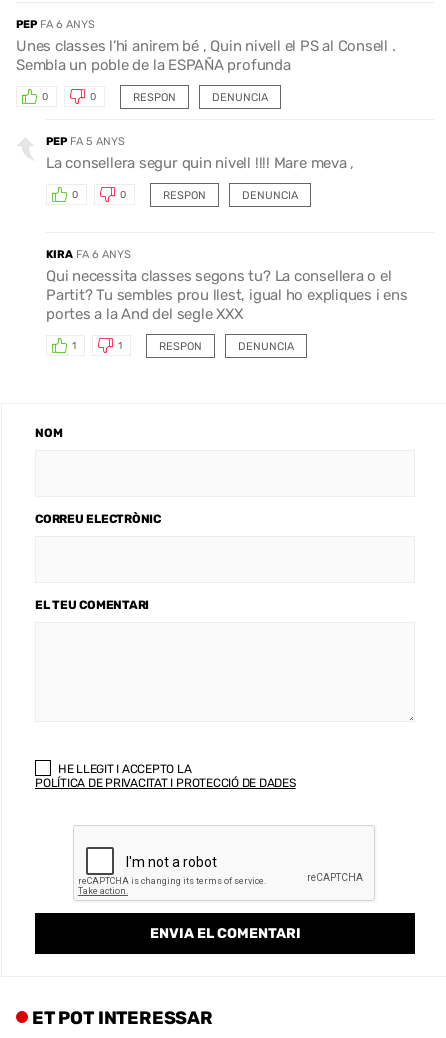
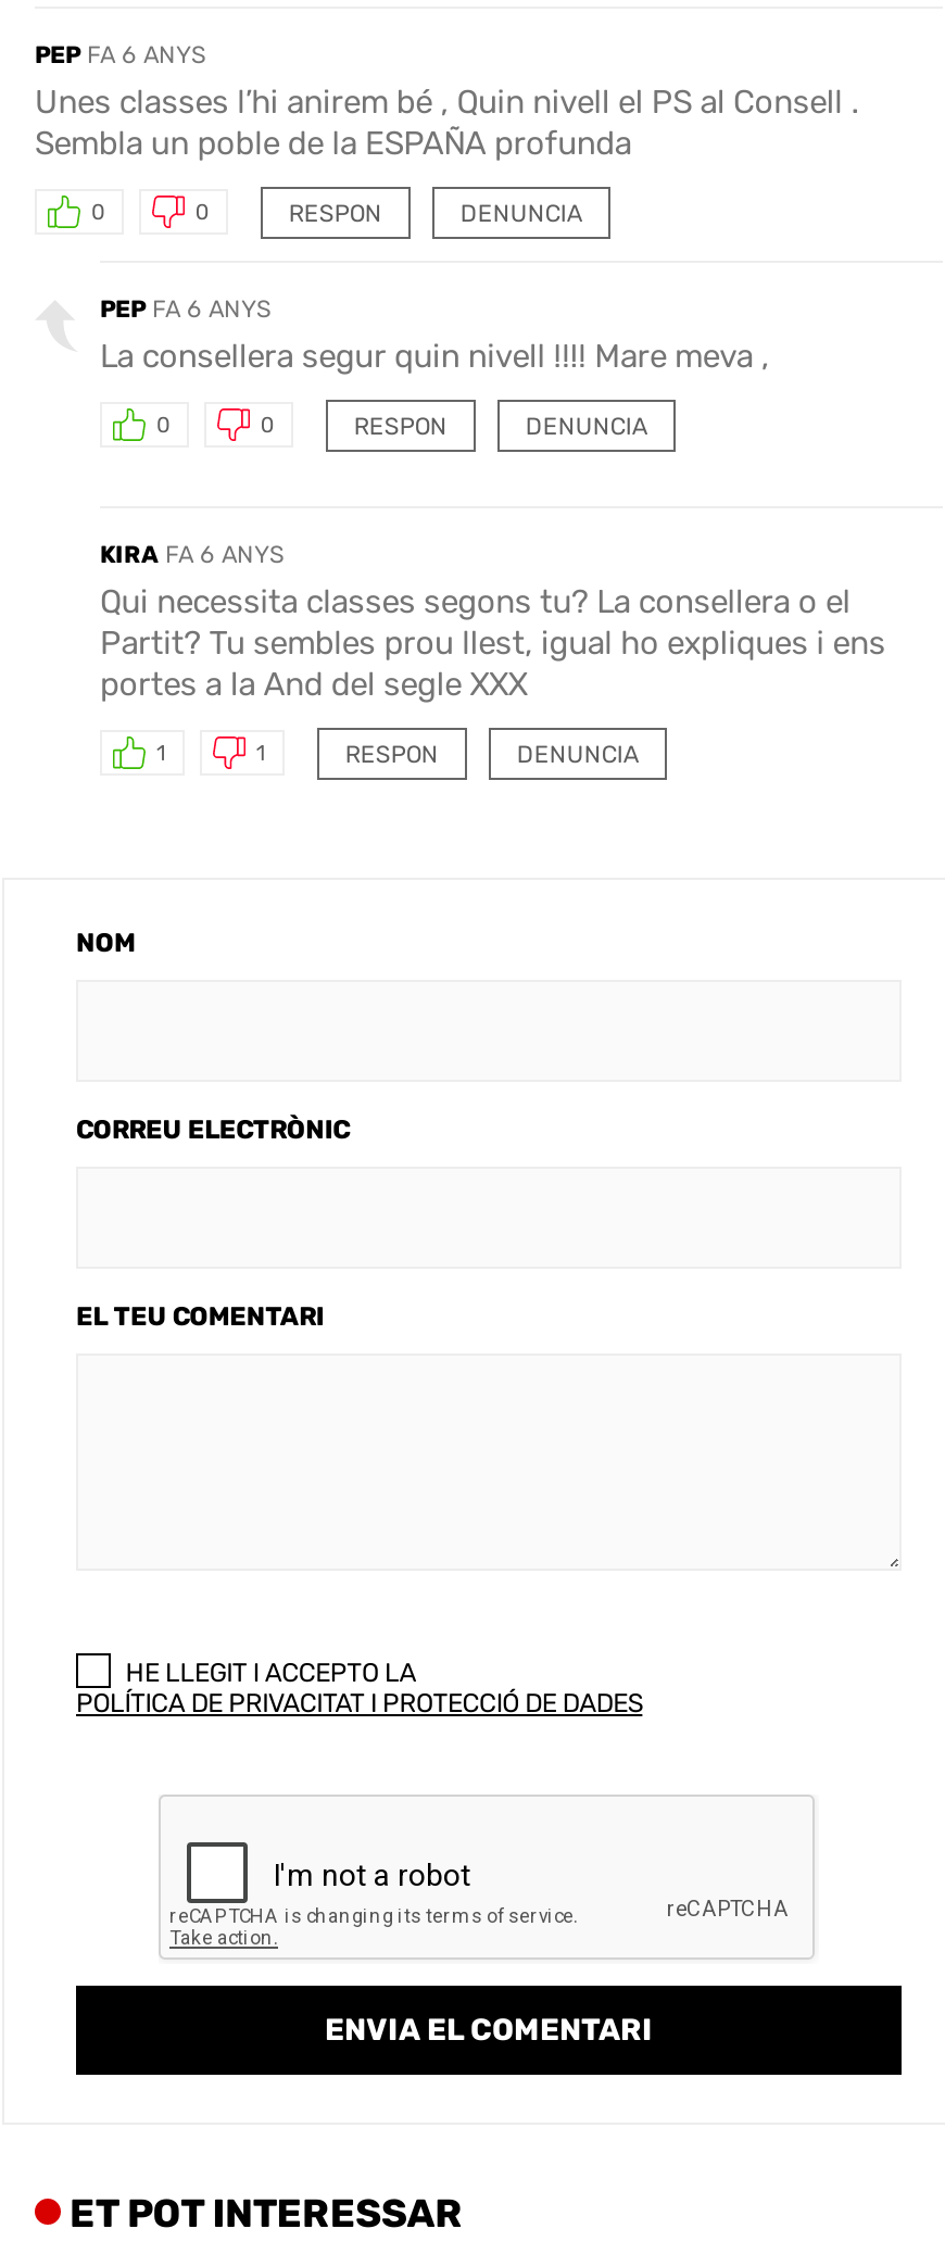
- PEP FA 5 ANYS
+ PEP FA 6 ANYS
